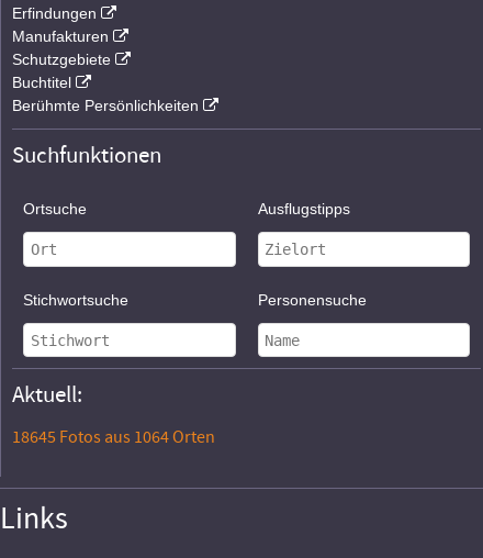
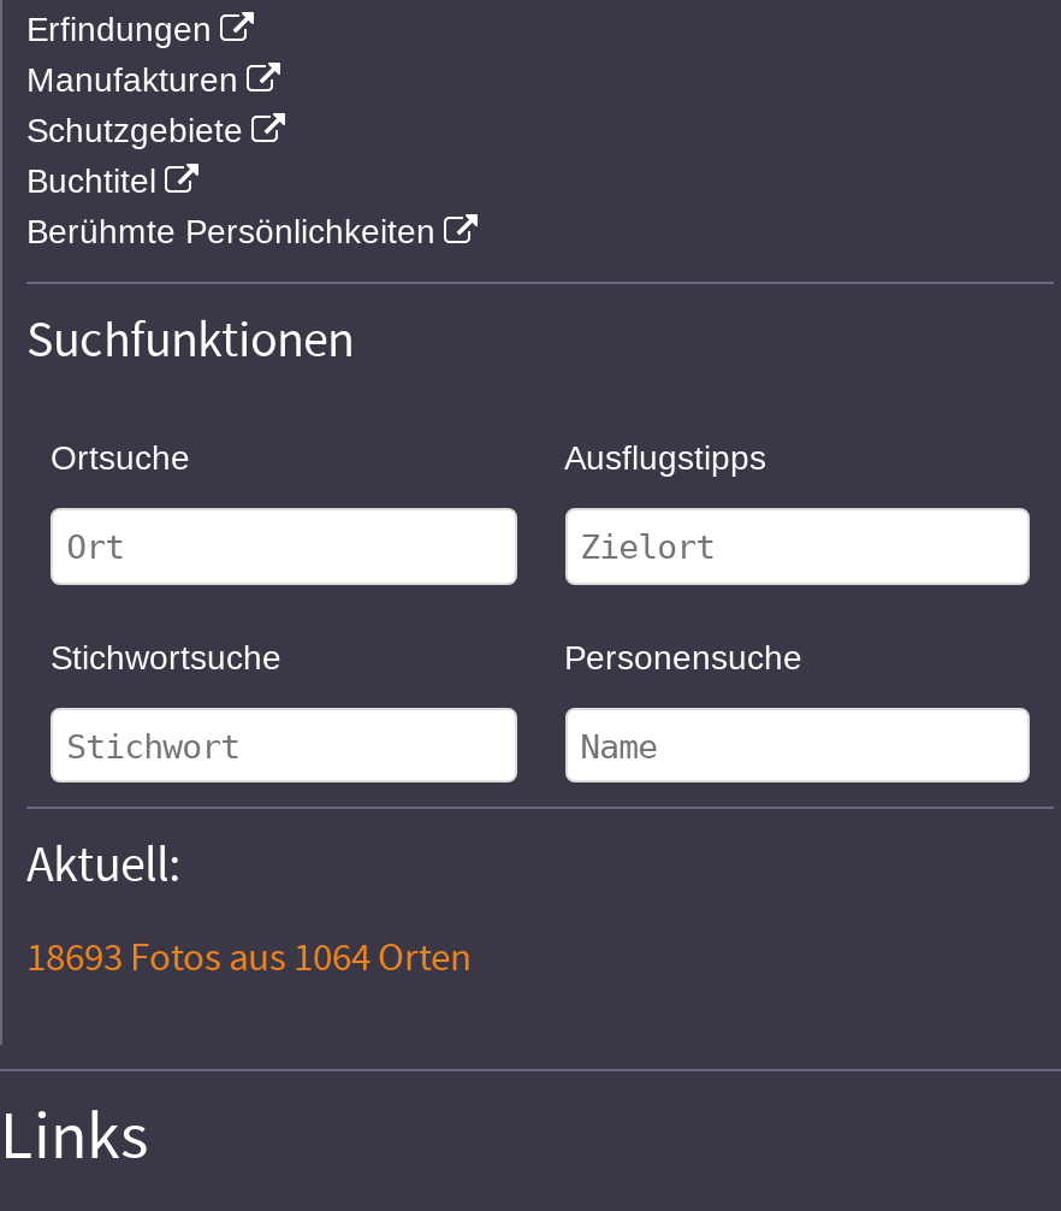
- 18645 Fotos aus 1064 Orten
+ 18693 Fotos aus 1064 Orten
